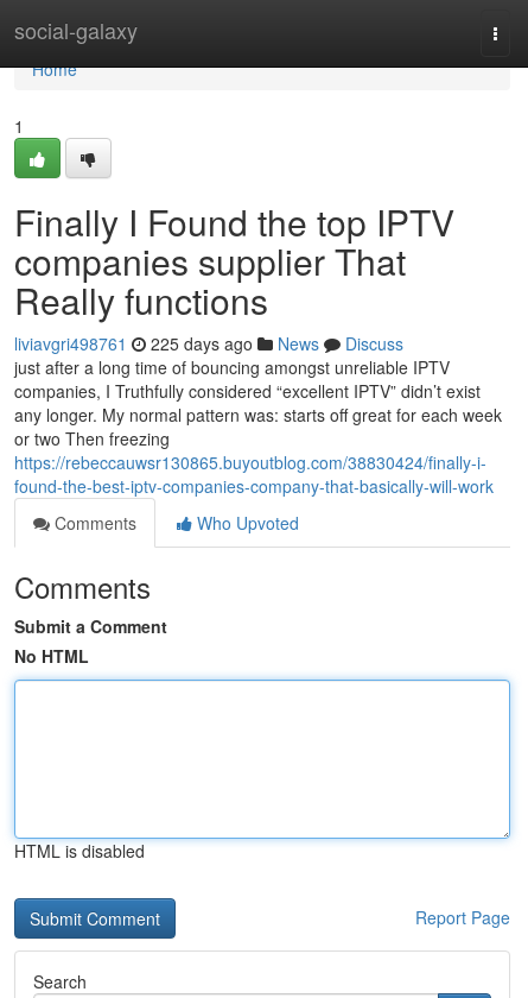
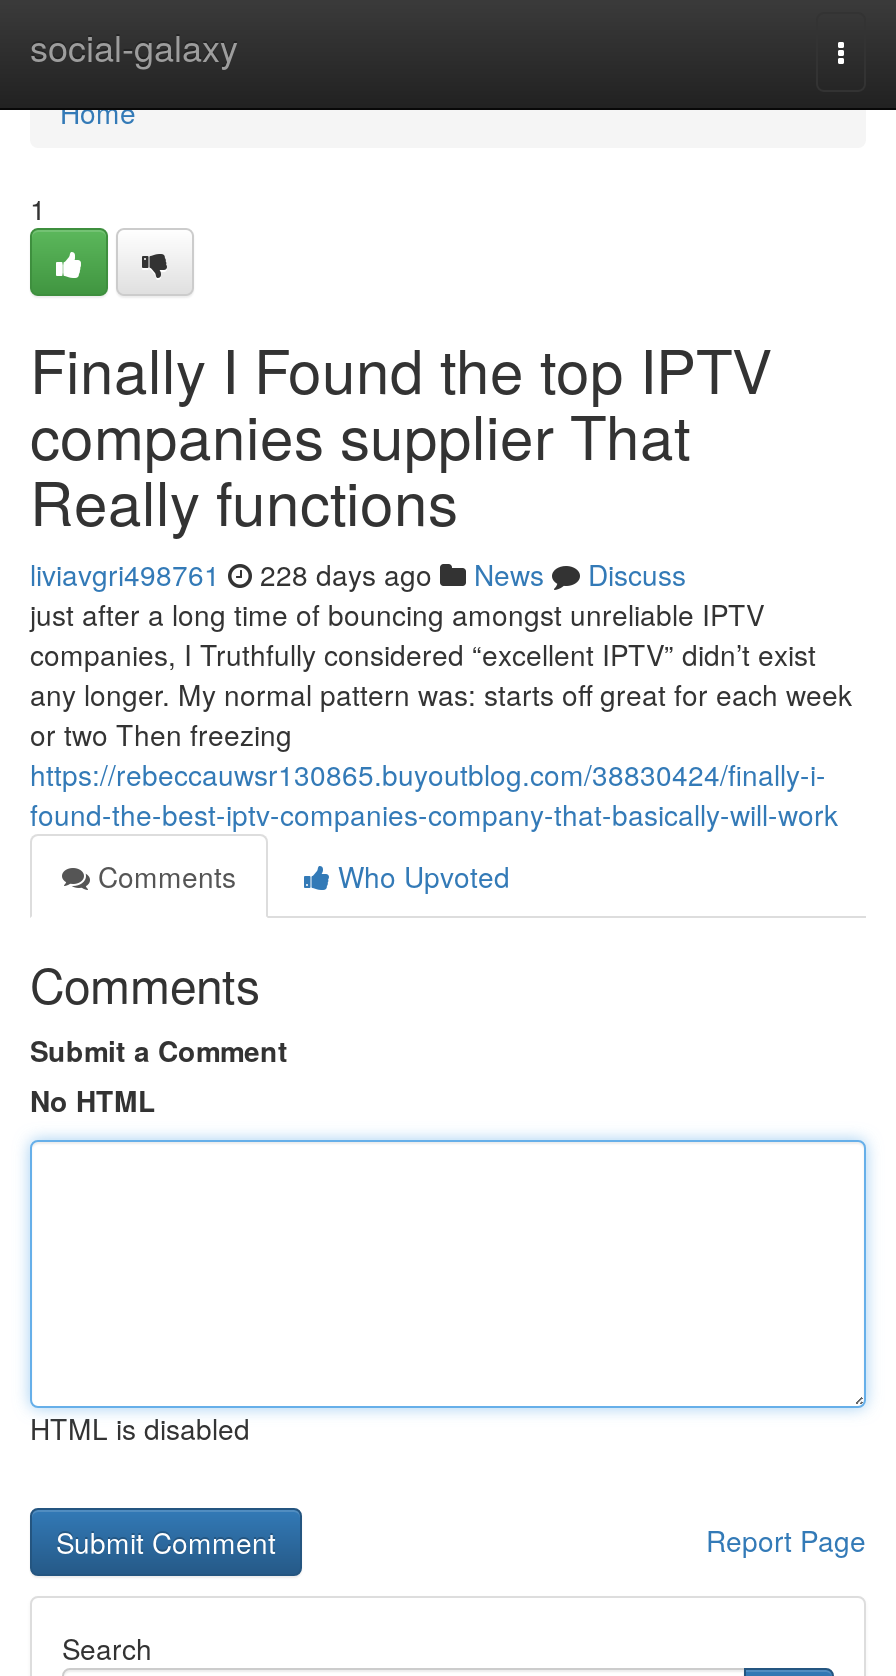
- liviavgri498761 225 days ago News Discuss
+ liviavgri498761 228 days ago News Discuss
